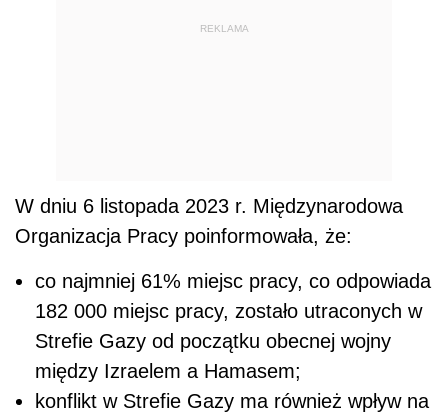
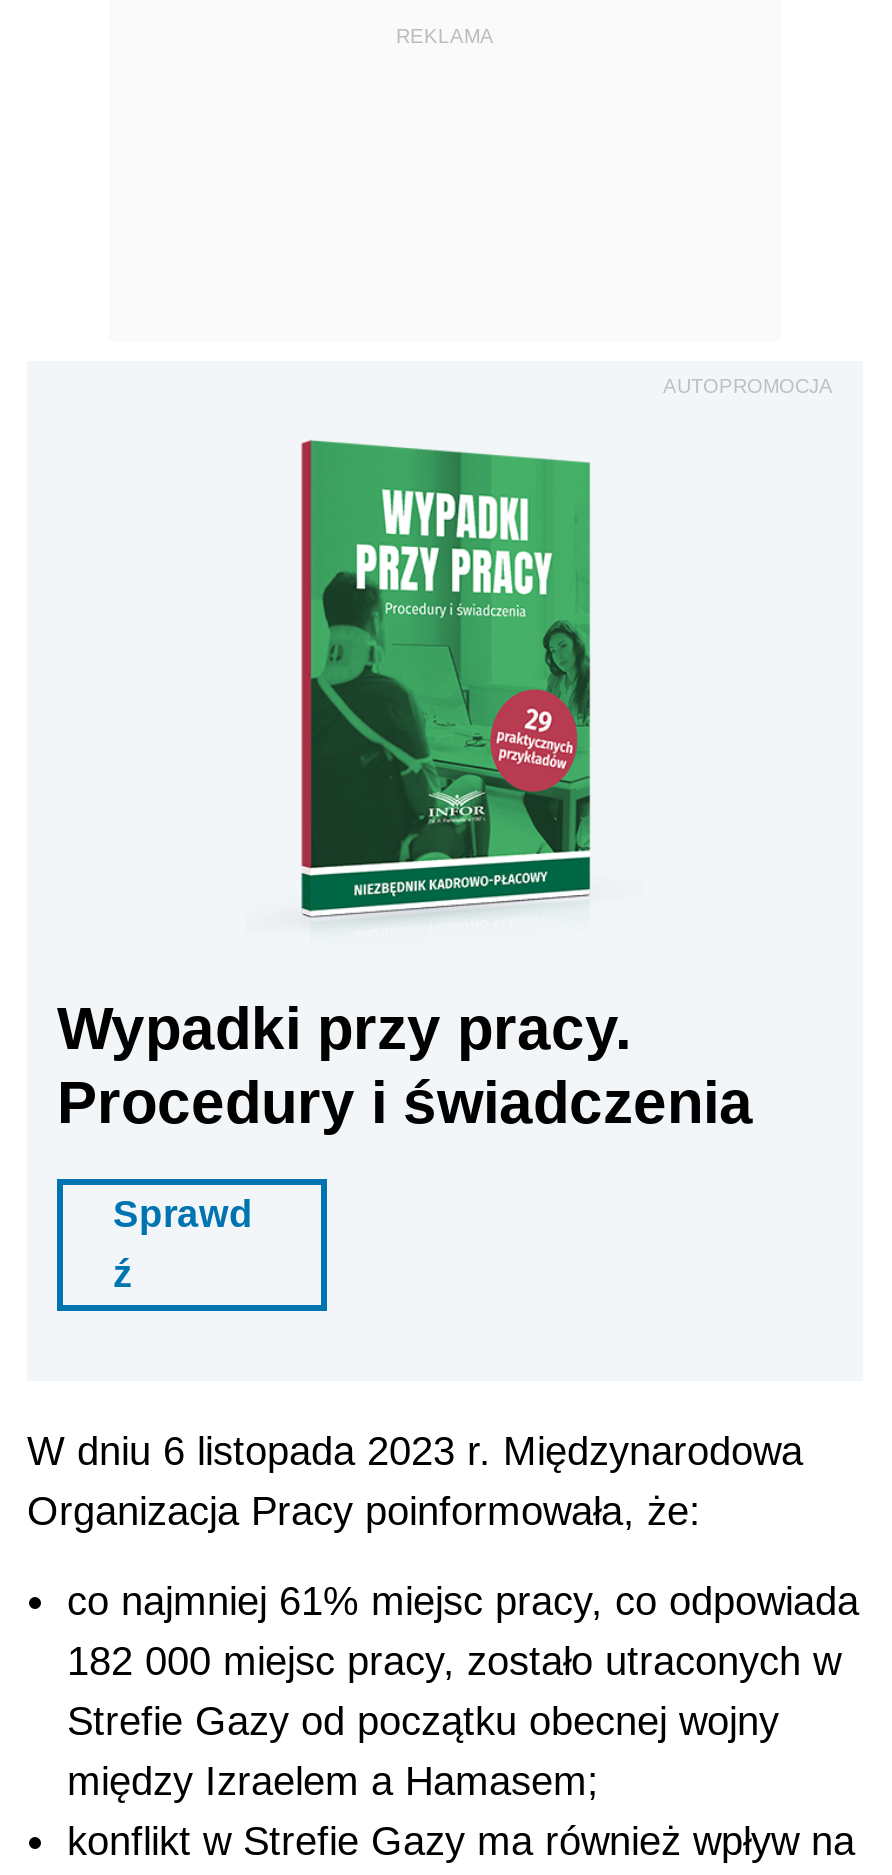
+ [image]
+ Wypadki przy pracy.
+ Procedury i świadczenia
+ Sprawd
+ ź

+ AUTOPROMOCJA
